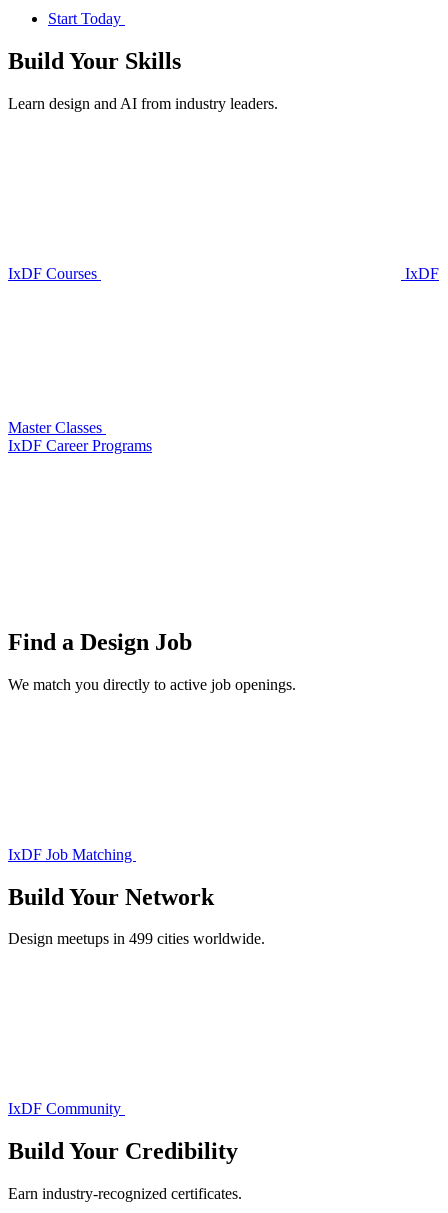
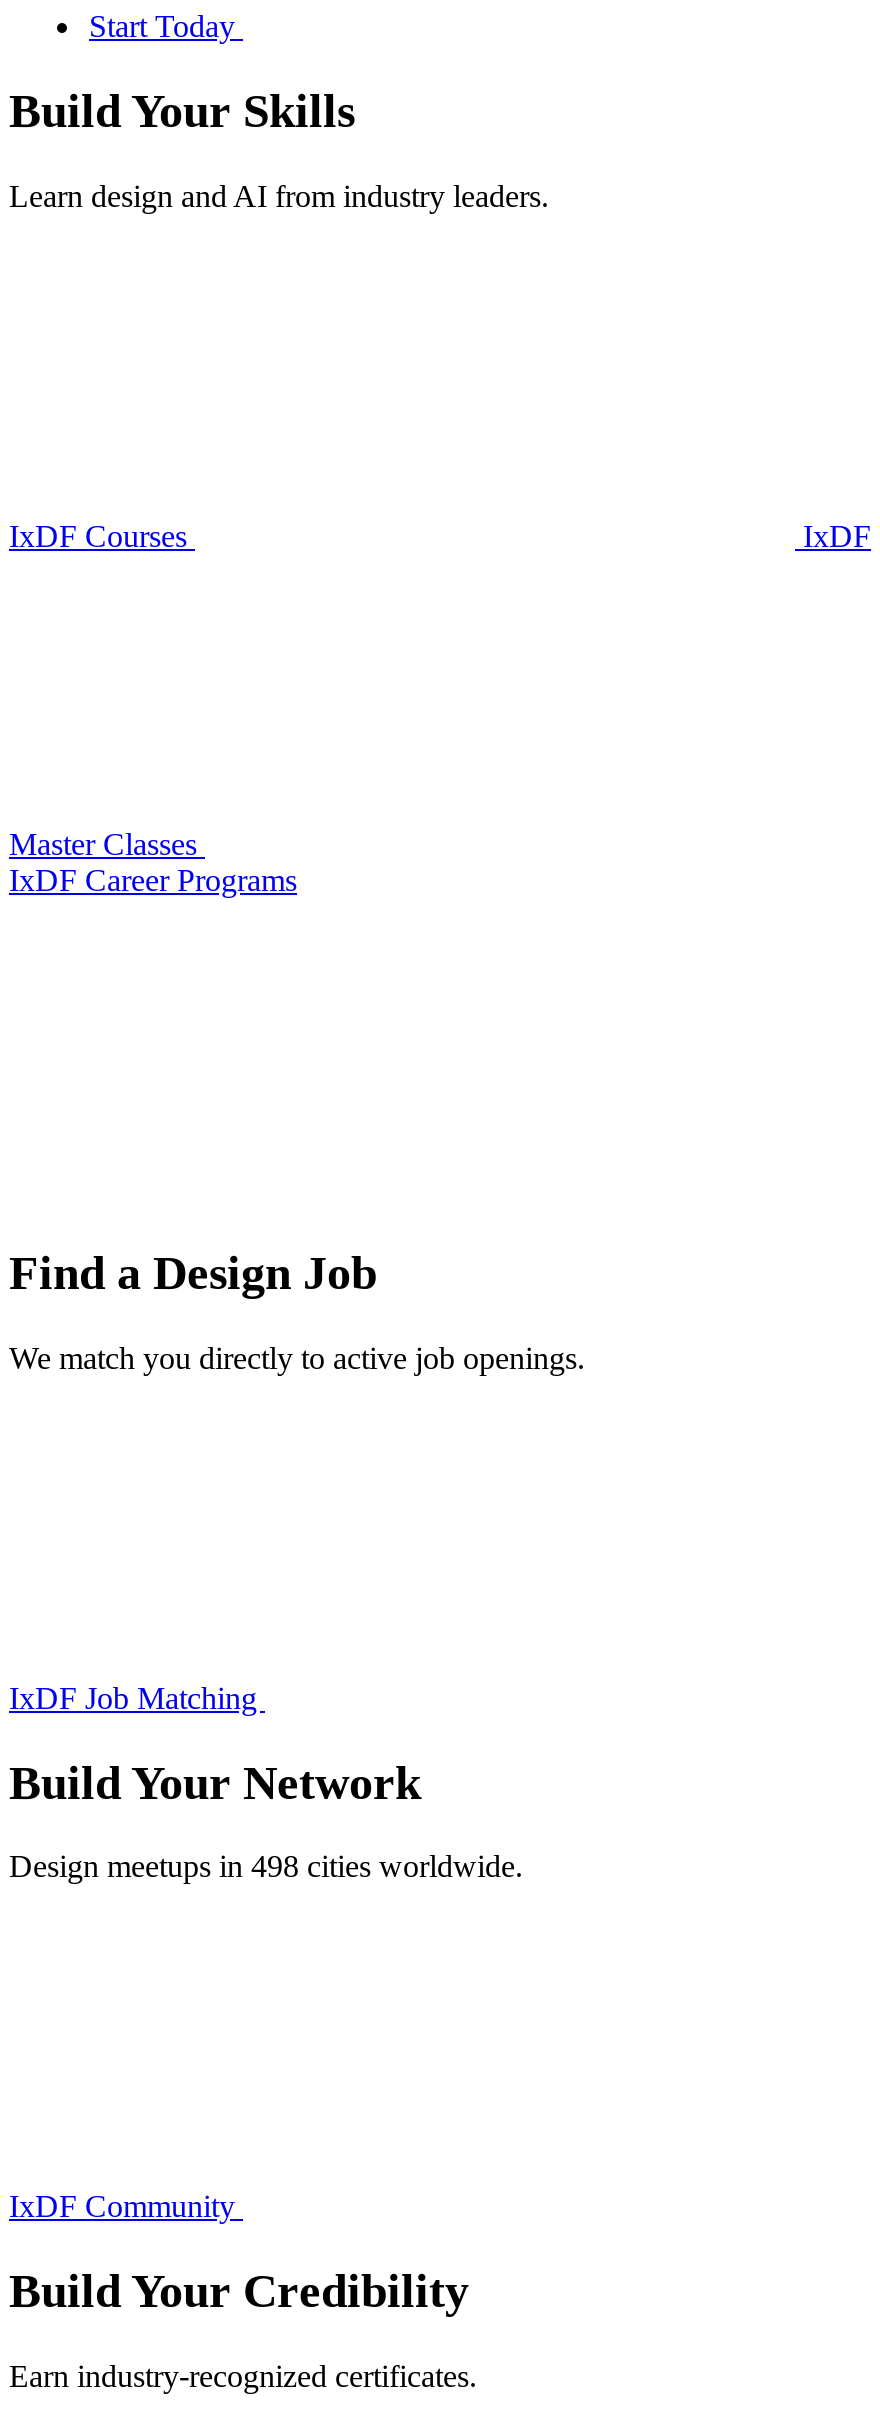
- Design meetups in 499 cities worldwide.
+ Design meetups in 498 cities worldwide.
